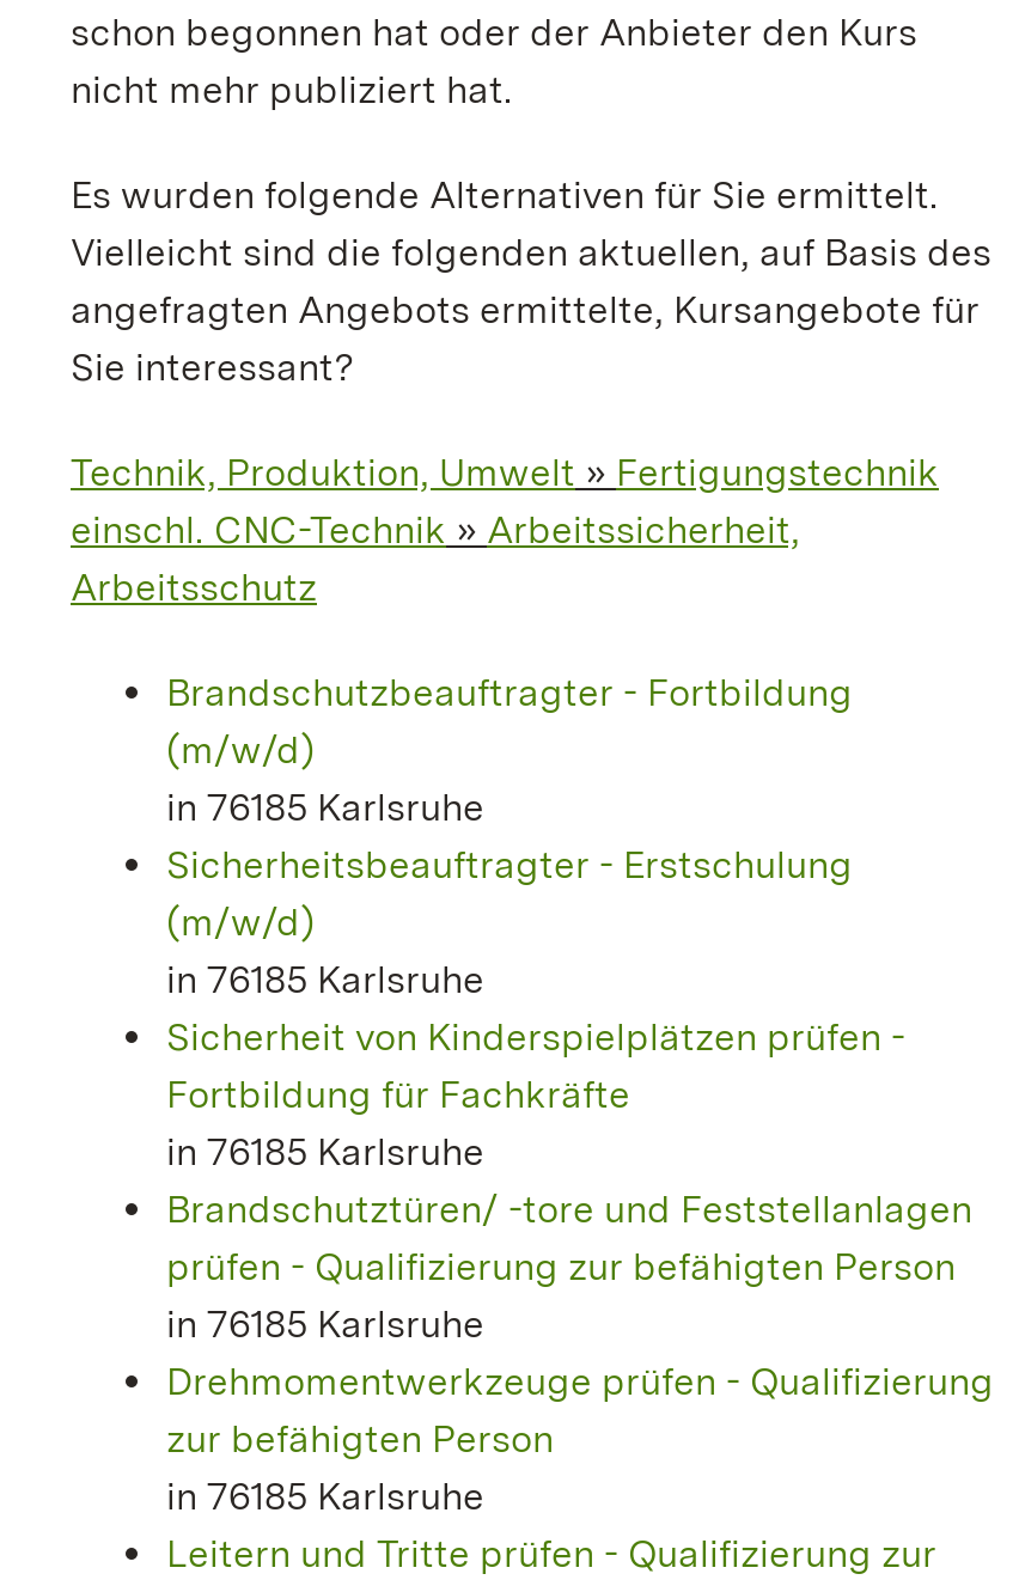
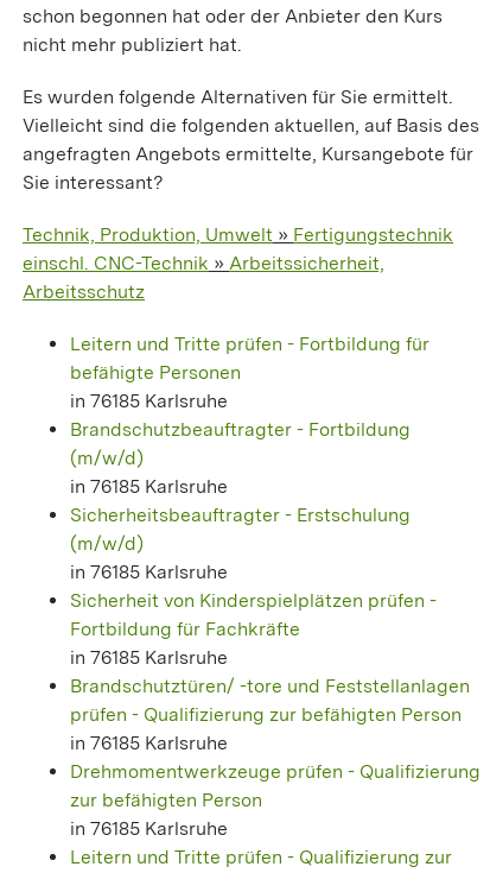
+ Leitern und Tritte prüfen - Fortbildung für
+ befähigte Personen
+ in 76185 Karlsruhe
